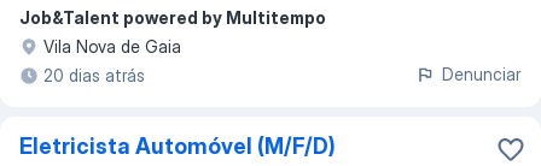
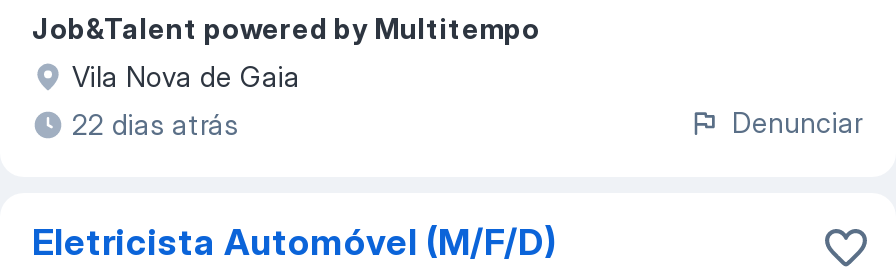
- 20 dias atrás
+ 22 dias atrás
